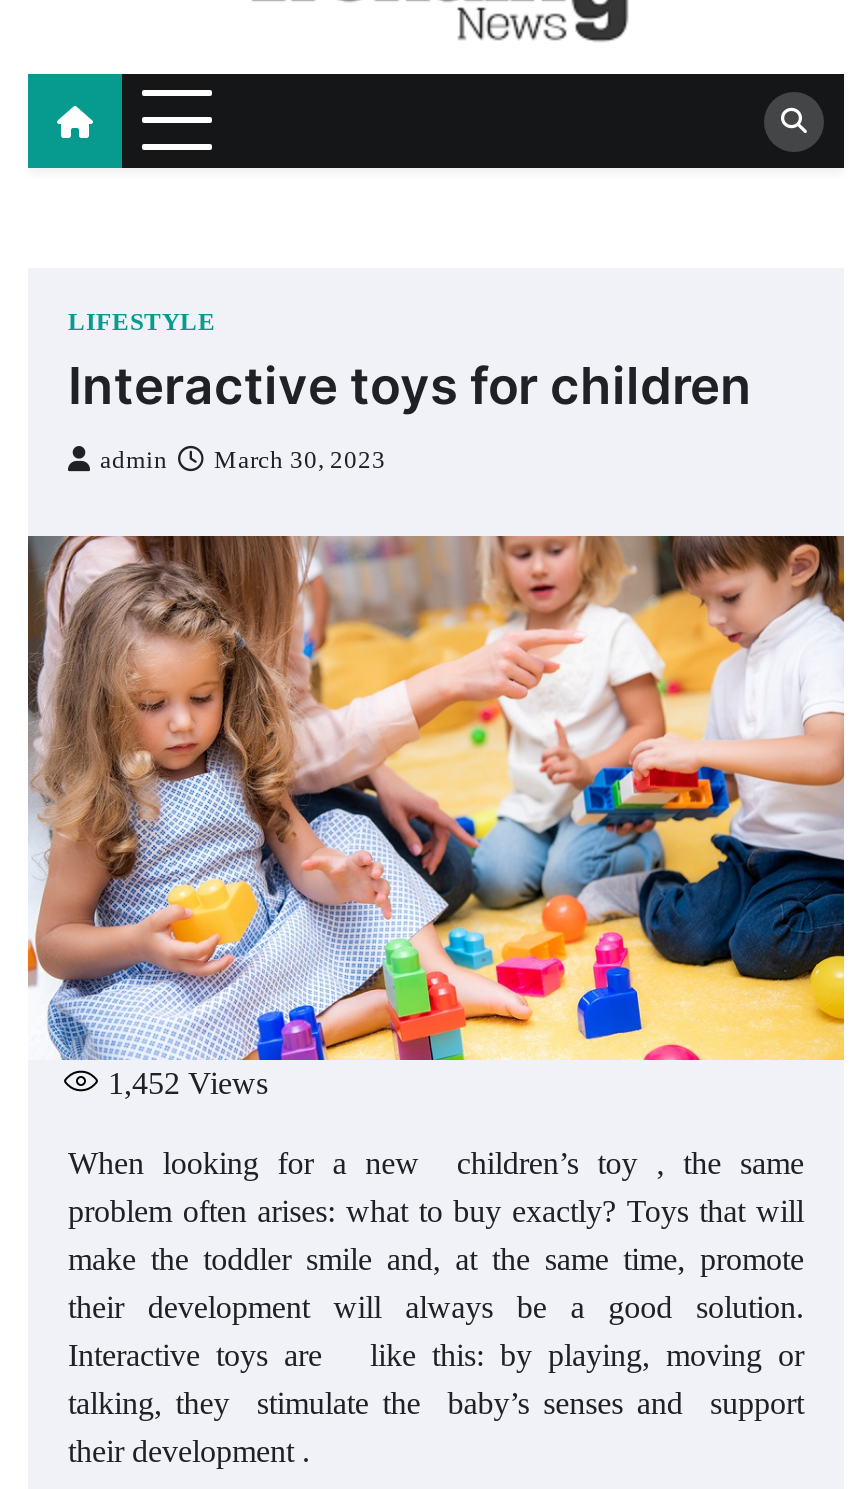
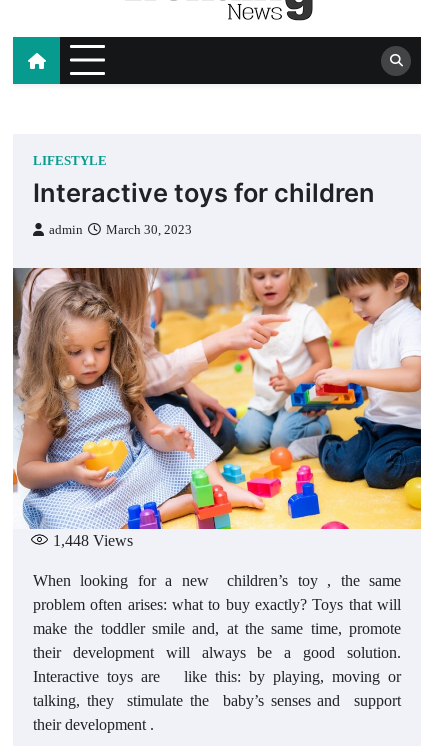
- 1,452 Views
+ 1,448 Views
